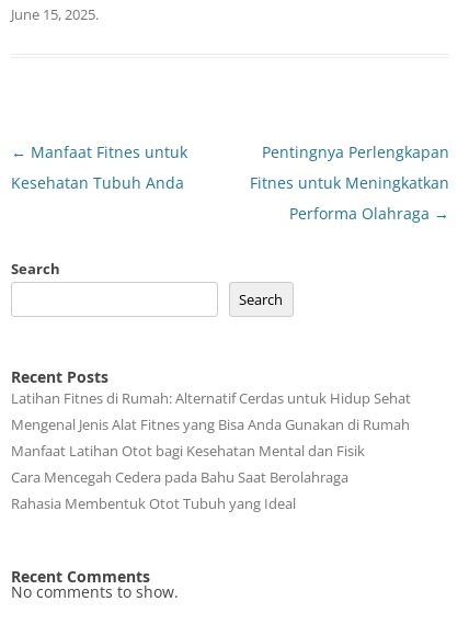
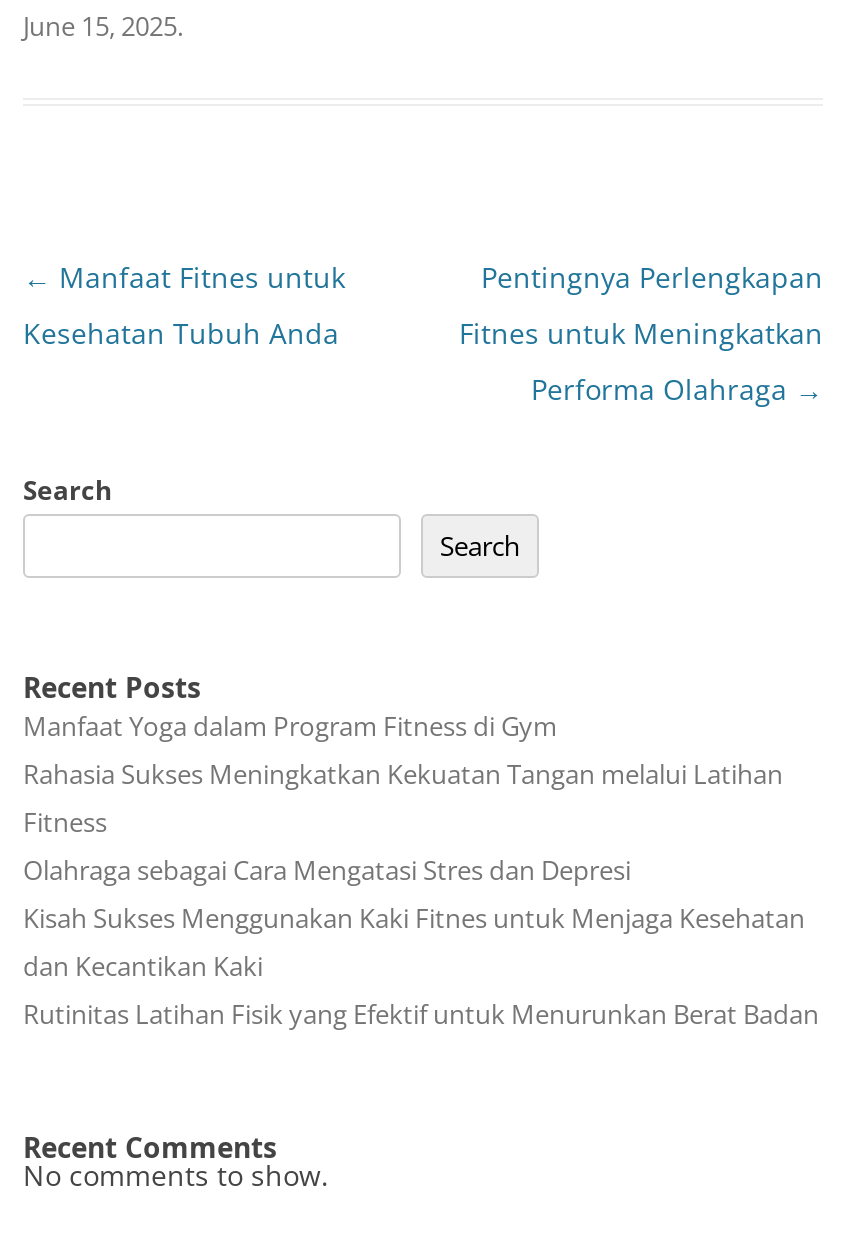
- Latihan Fitnes di Rumah: Alternatif Cerdas untuk Hidup Sehat
- Mengenal Jenis Alat Fitnes yang Bisa Anda Gunakan di Rumah
- Manfaat Latihan Otot bagi Kesehatan Mental dan Fisik
- Cara Mencegah Cedera pada Bahu Saat Berolahraga
- Rahasia Membentuk Otot Tubuh yang Ideal
+ Manfaat Yoga dalam Program Fitness di Gym
+ Rahasia Sukses Meningkatkan Kekuatan Tangan melalui Latihan
+ Fitness
+ Olahraga sebagai Cara Mengatasi Stres dan Depresi
+ Kisah Sukses Menggunakan Kaki Fitnes untuk Menjaga Kesehatan
+ dan Kecantikan Kaki
+ Rutinitas Latihan Fisik yang Efektif untuk Menurunkan Berat Badan
